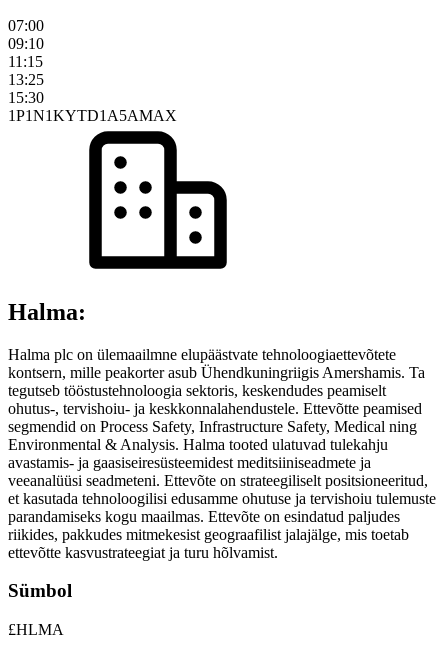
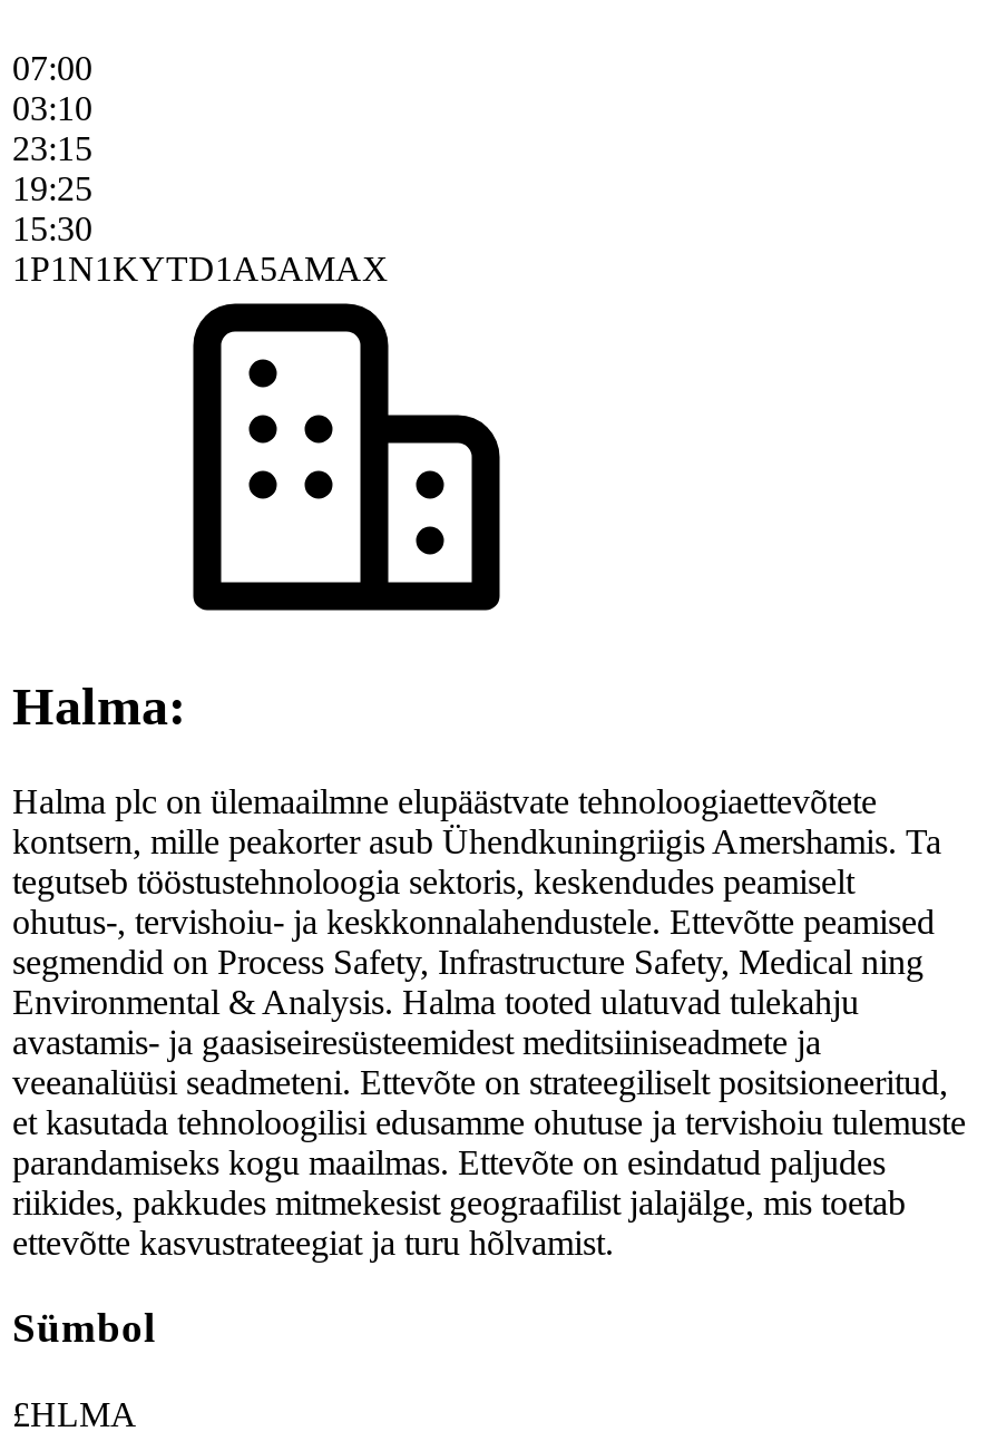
- 09:10
+ 03:10

- 11:15
+ 23:15

- 13:25
+ 19:25
